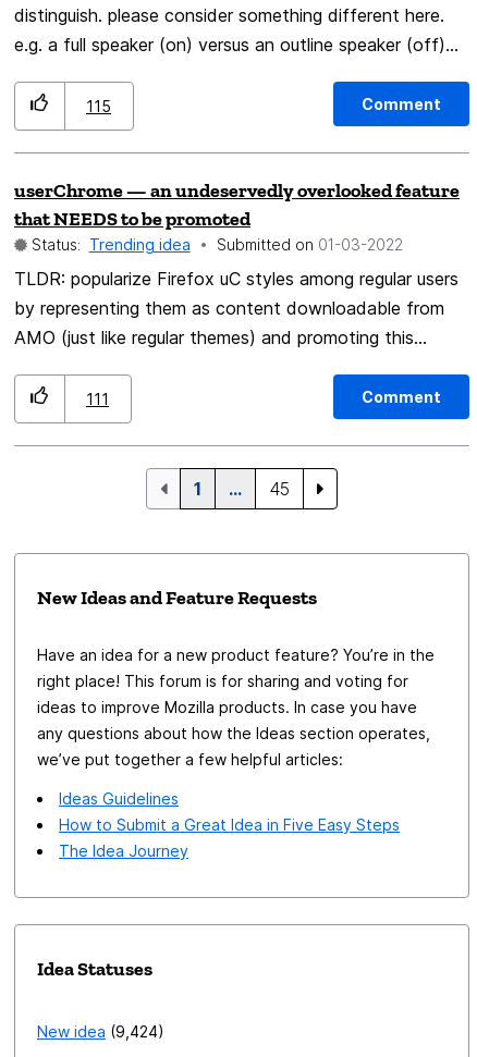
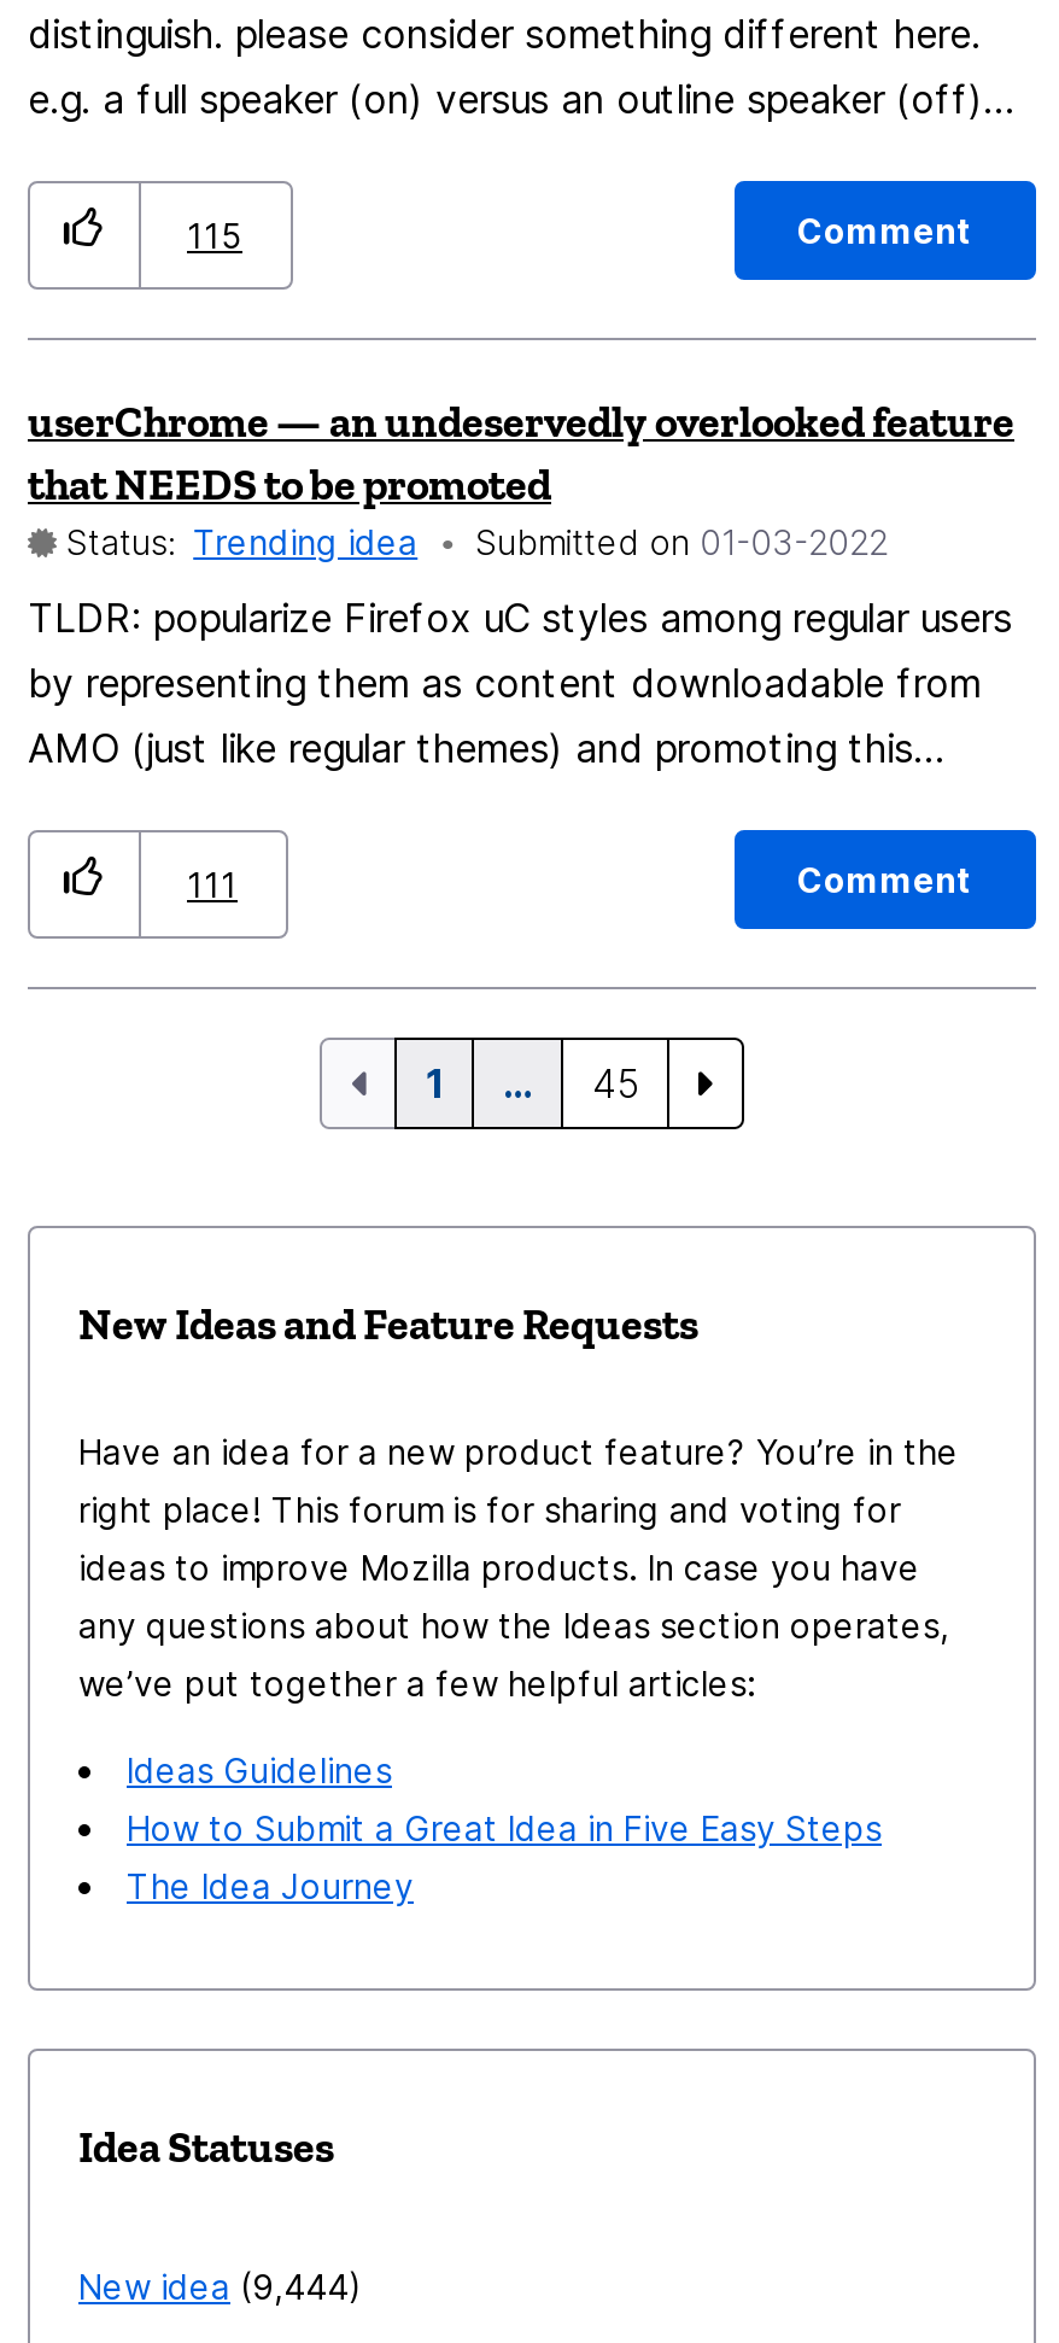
- New idea 9,424
+ New idea 9,444
